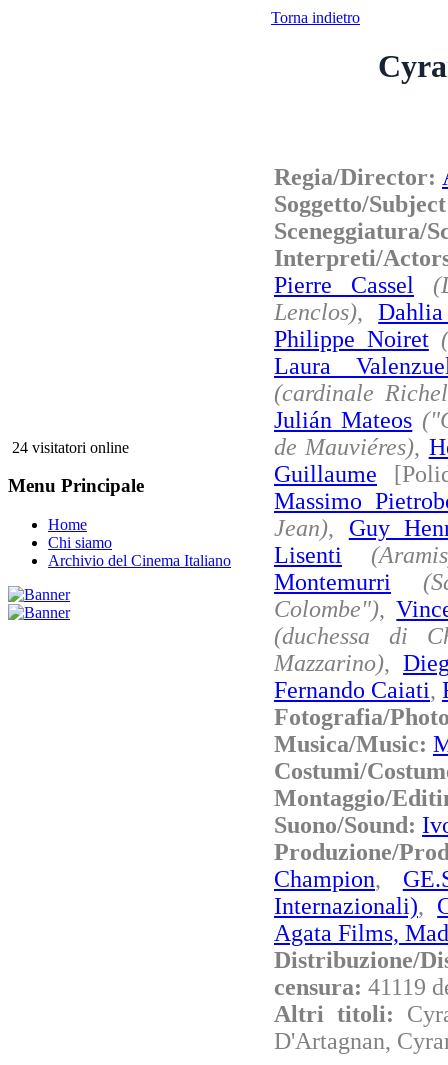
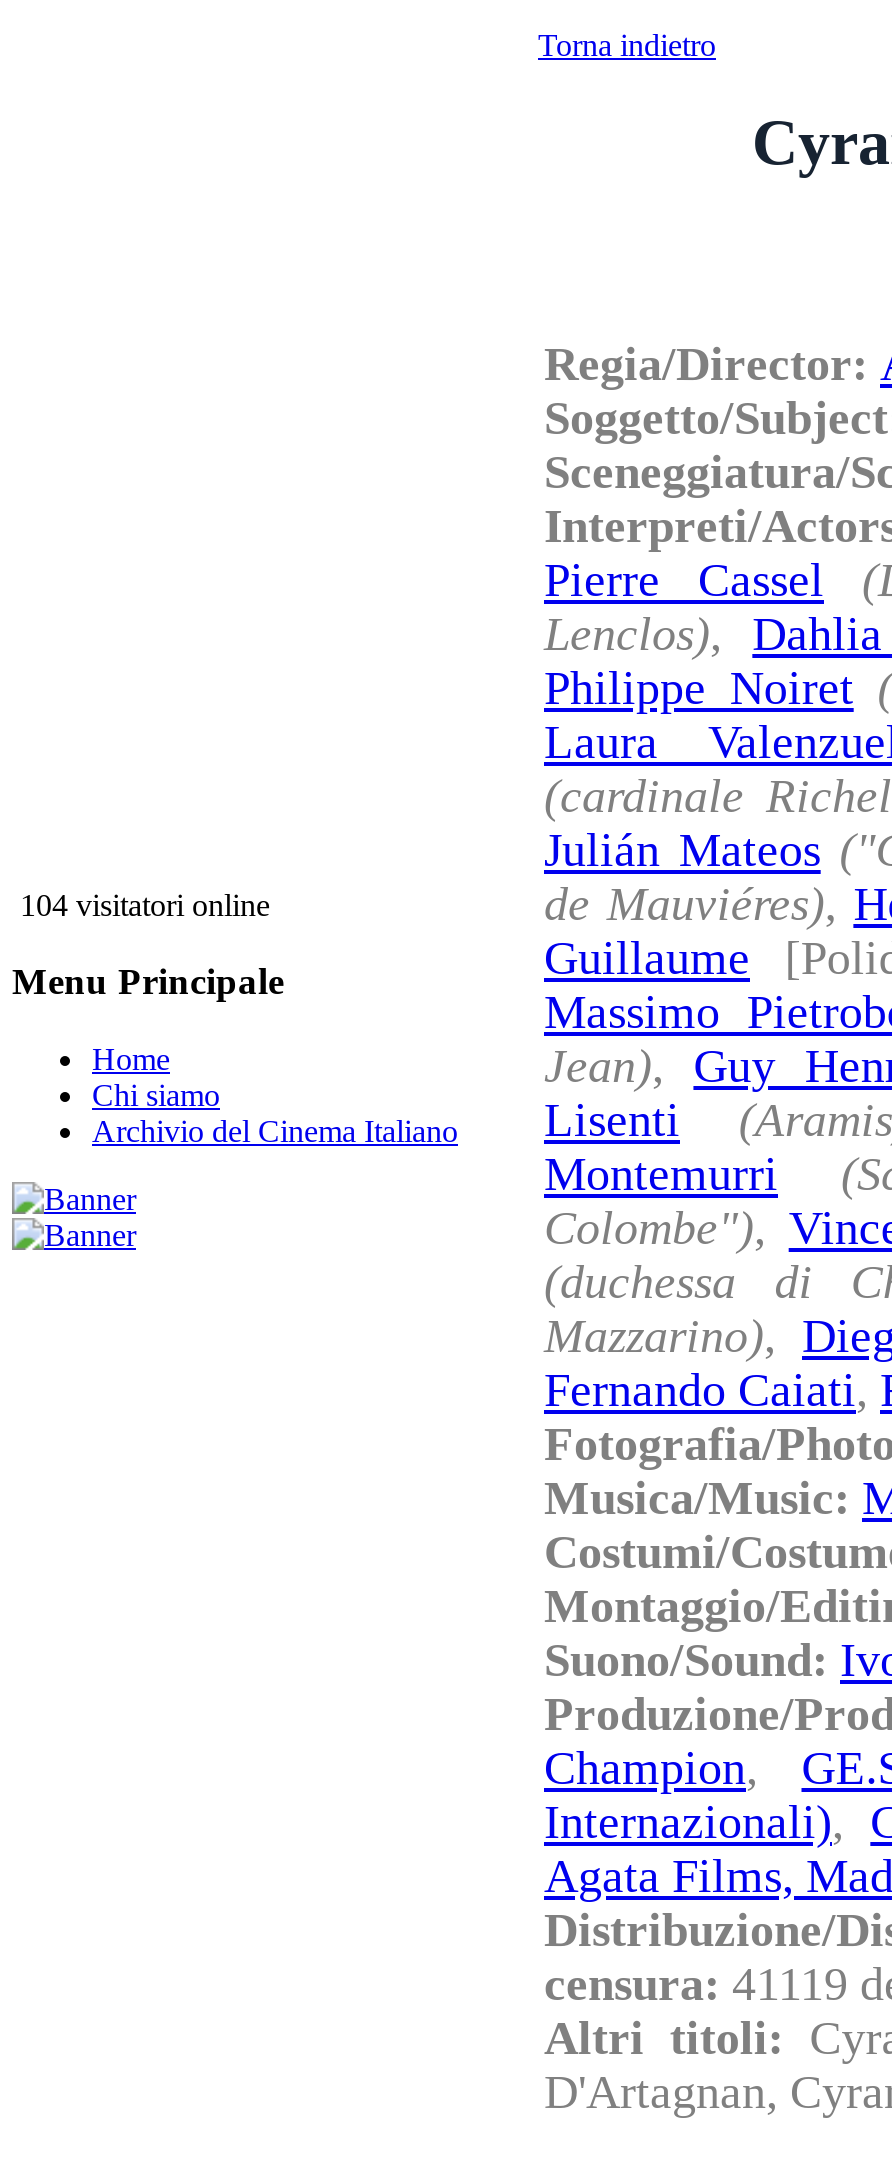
- 24 visitatori online
+ 104 visitatori online
